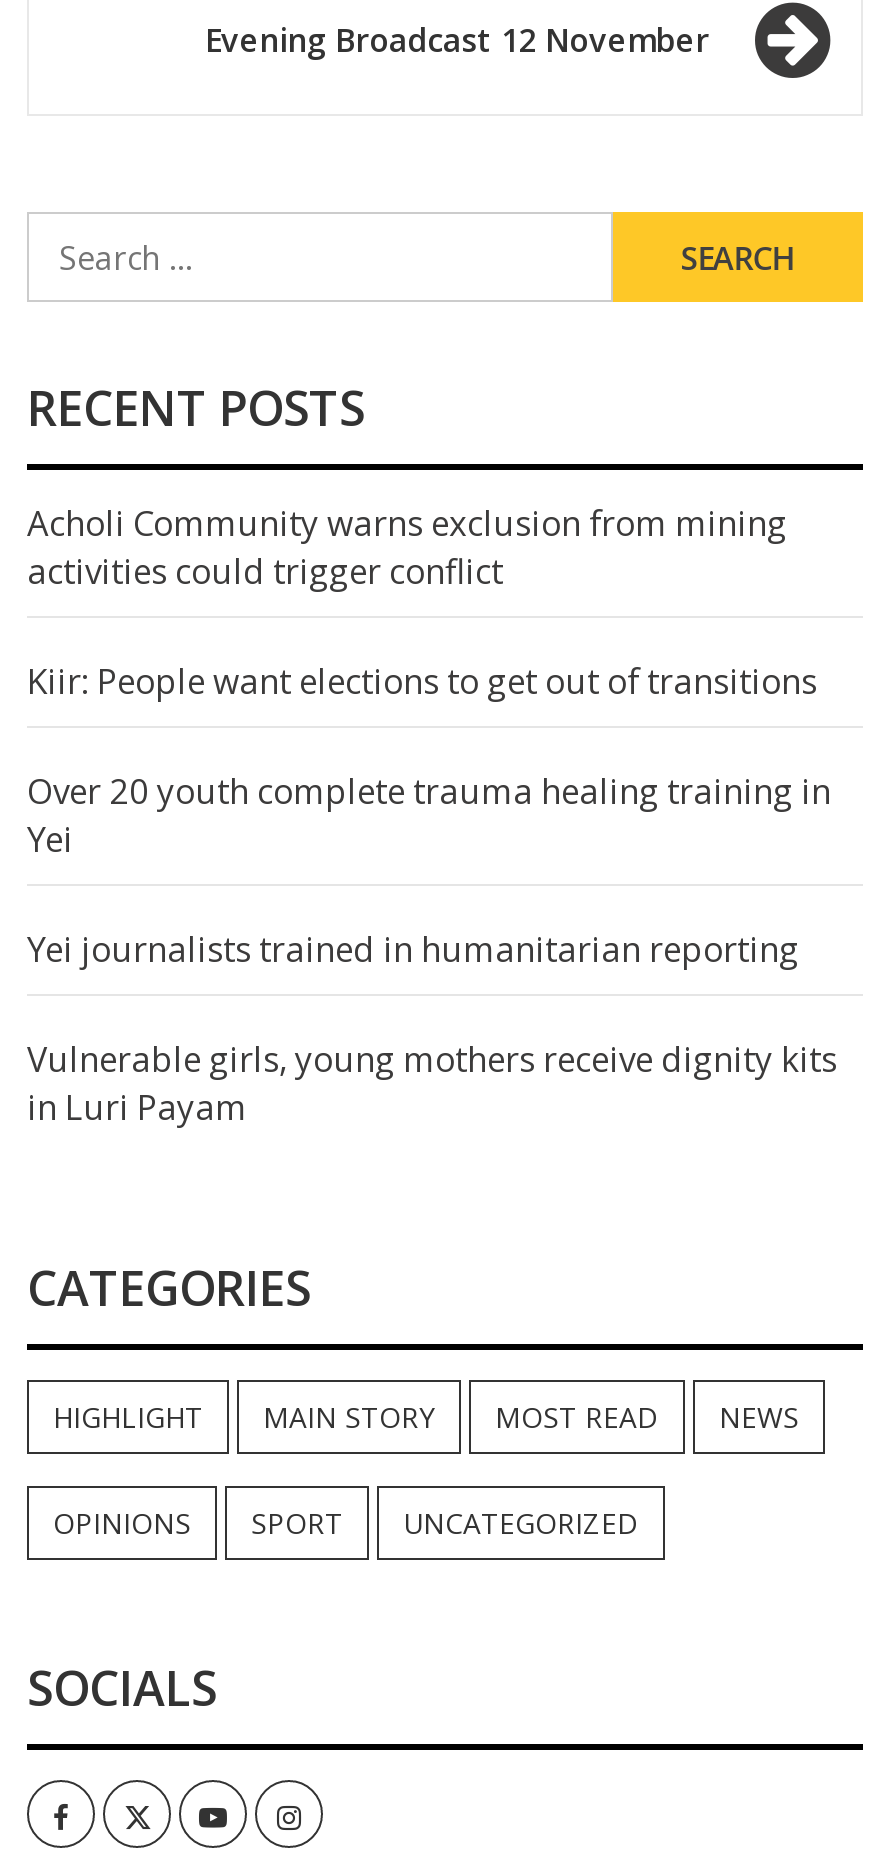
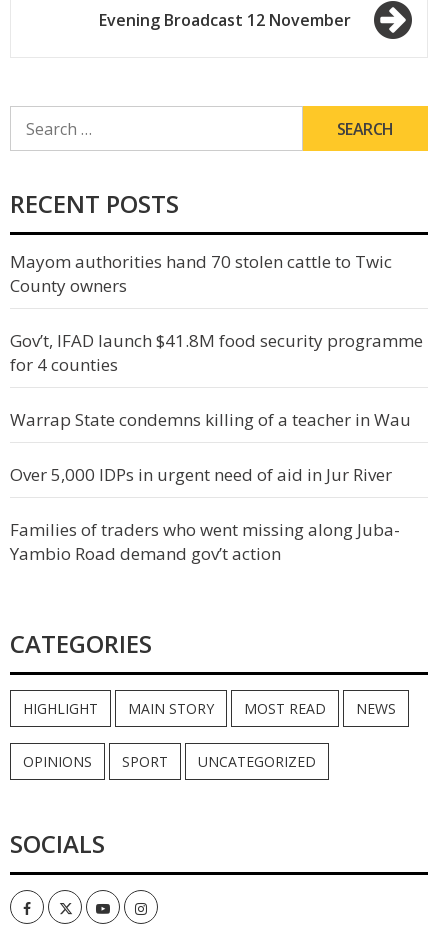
- Acholi Community warns exclusion from mining
- activities could trigger conflict
+ Mayom authorities hand 70 stolen cattle to Twic
+ County owners

- Kiir: People want elections to get out of transitions
+ Gov’t, IFAD launch $41.8M food security programme
+ for 4 counties

- Over 20 youth complete trauma healing training in
- Yei
+ Warrap State condemns killing of a teacher in Wau

- Yei journalists trained in humanitarian reporting
+ Over 5,000 IDPs in urgent need of aid in Jur River

- Vulnerable girls, young mothers receive dignity kits
- in Luri Payam
+ Families of traders who went missing along Juba-
+ Yambio Road demand gov’t action
